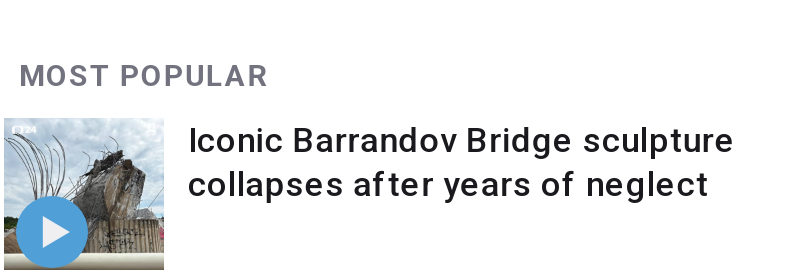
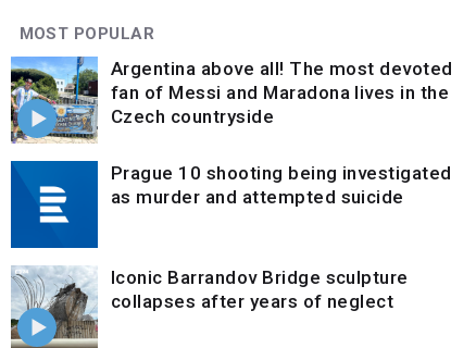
+ [image]
+ Argentina above all! The most devoted
+ fan of Messi and Maradona lives in the
+ Czech countryside
+ Prague 10 shooting being investigated
+ as murder and attempted suicide

+ [image]
